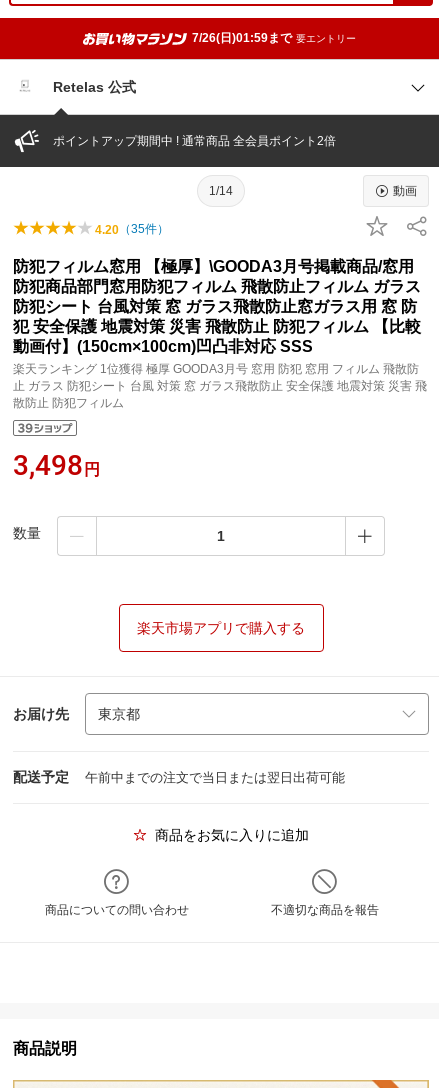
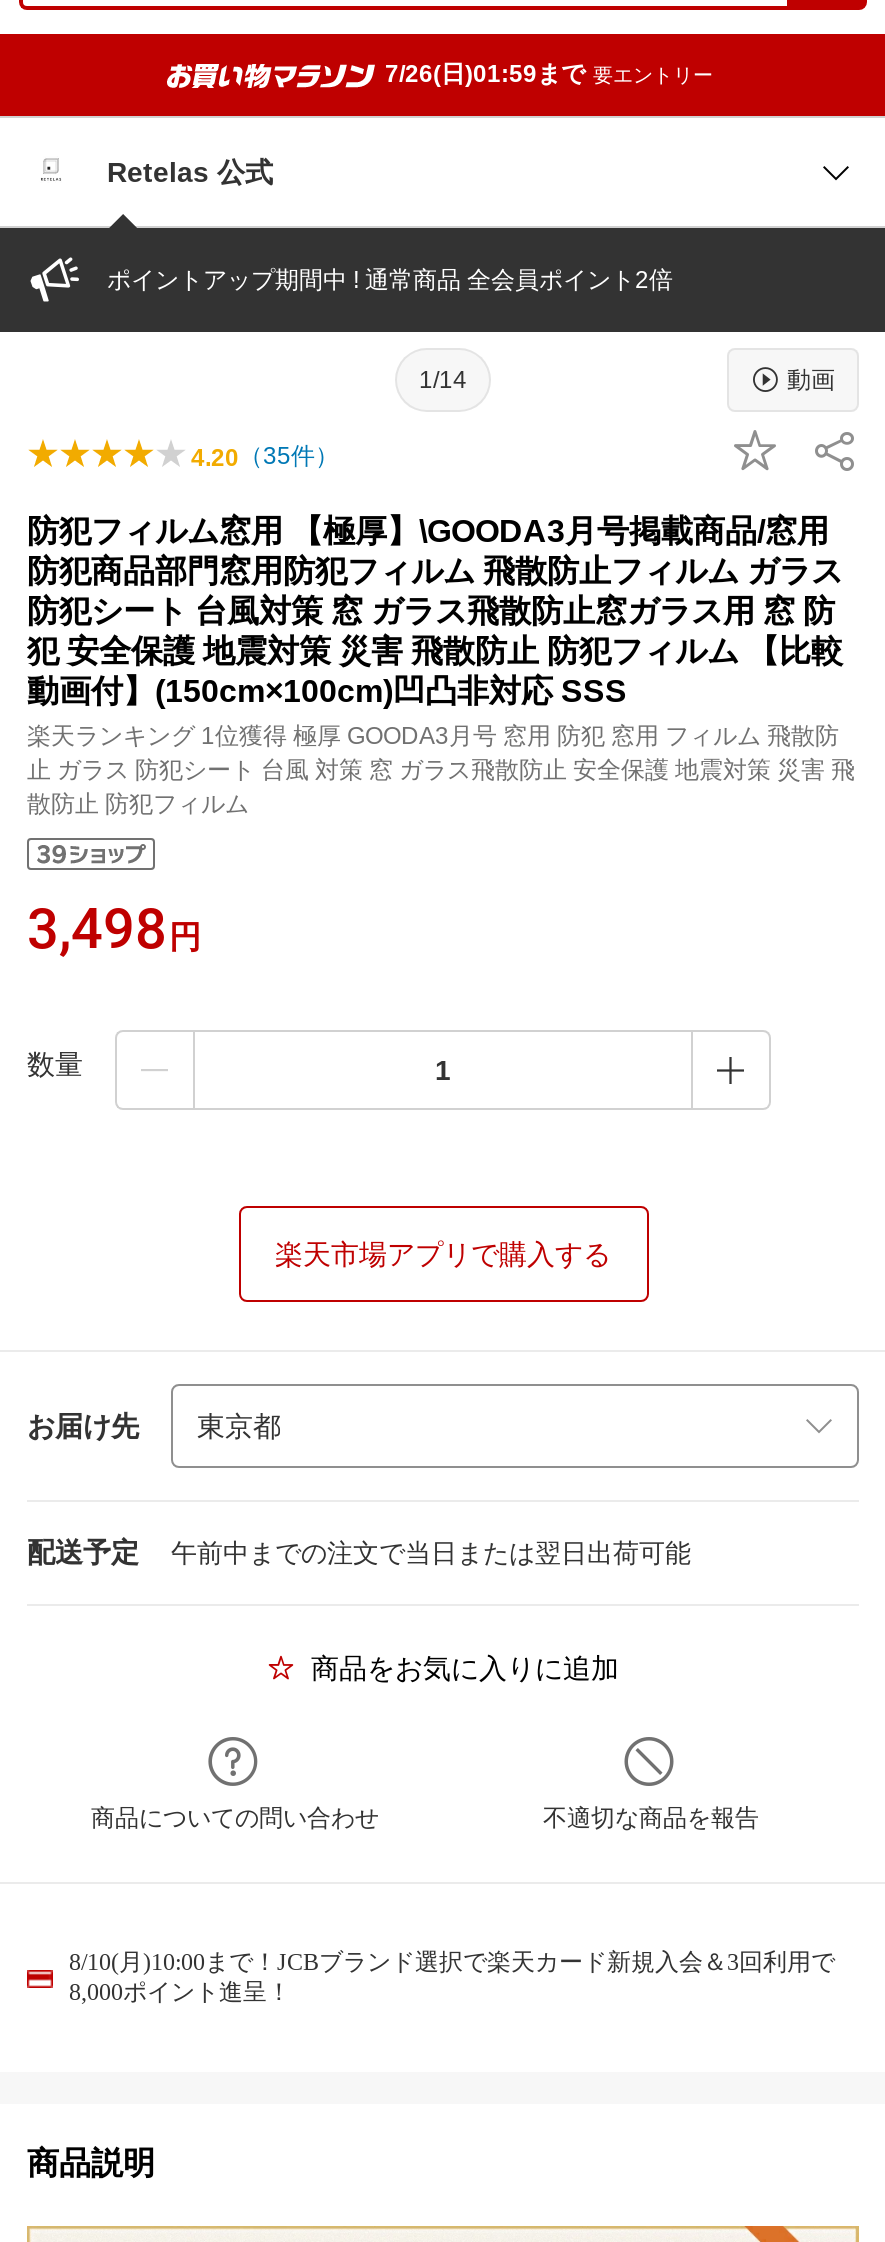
+ 8/10(月)10:00まで！JCBブランド選択で楽天カード新規入会＆3回利用で
+ 8,000ポイント進呈！
